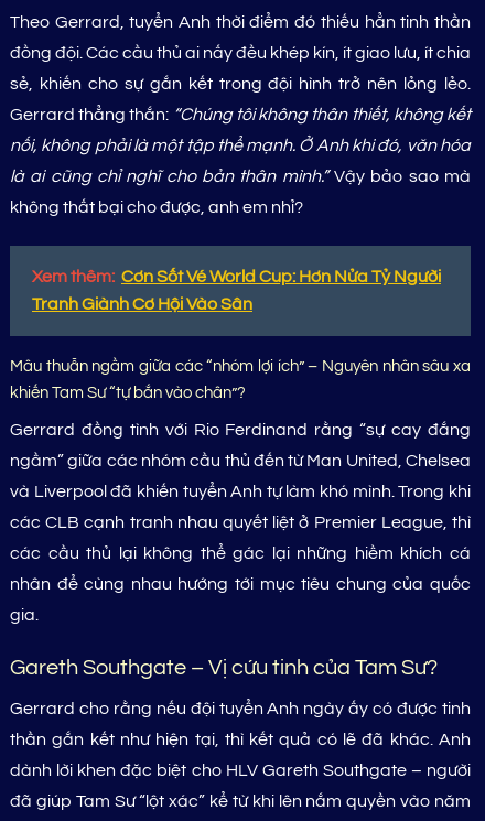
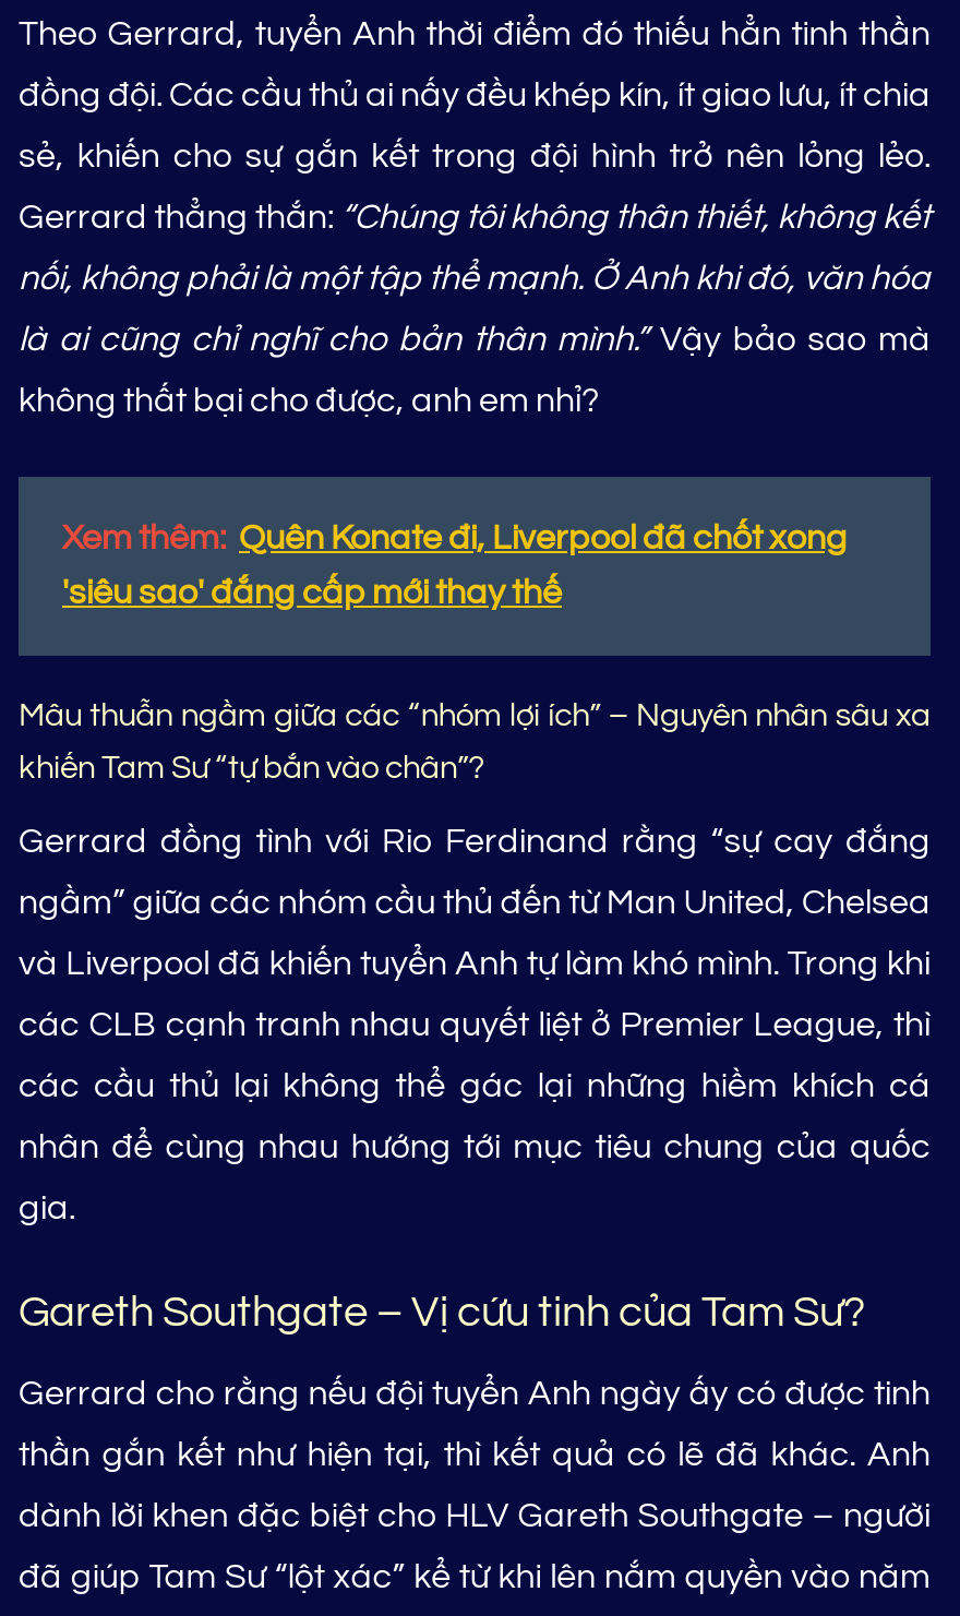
- Xem thêm: Cơn Sốt Vé World Cup: Hơn Nửa Tỷ Người
+ Xem thêm: Quên Konate đi, Liverpool đã chốt xong

- Tranh Giành Cơ Hội Vào Sân
+ 'siêu sao' đắng cấp mới thay thế
